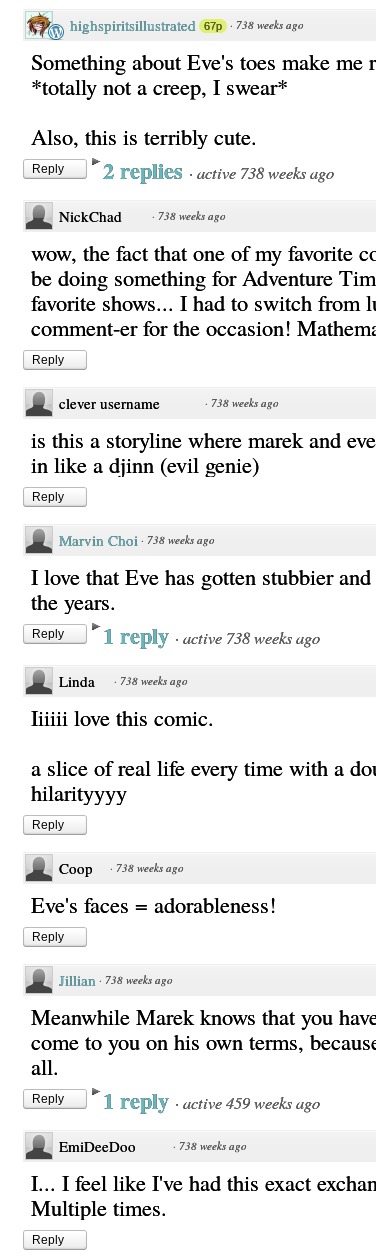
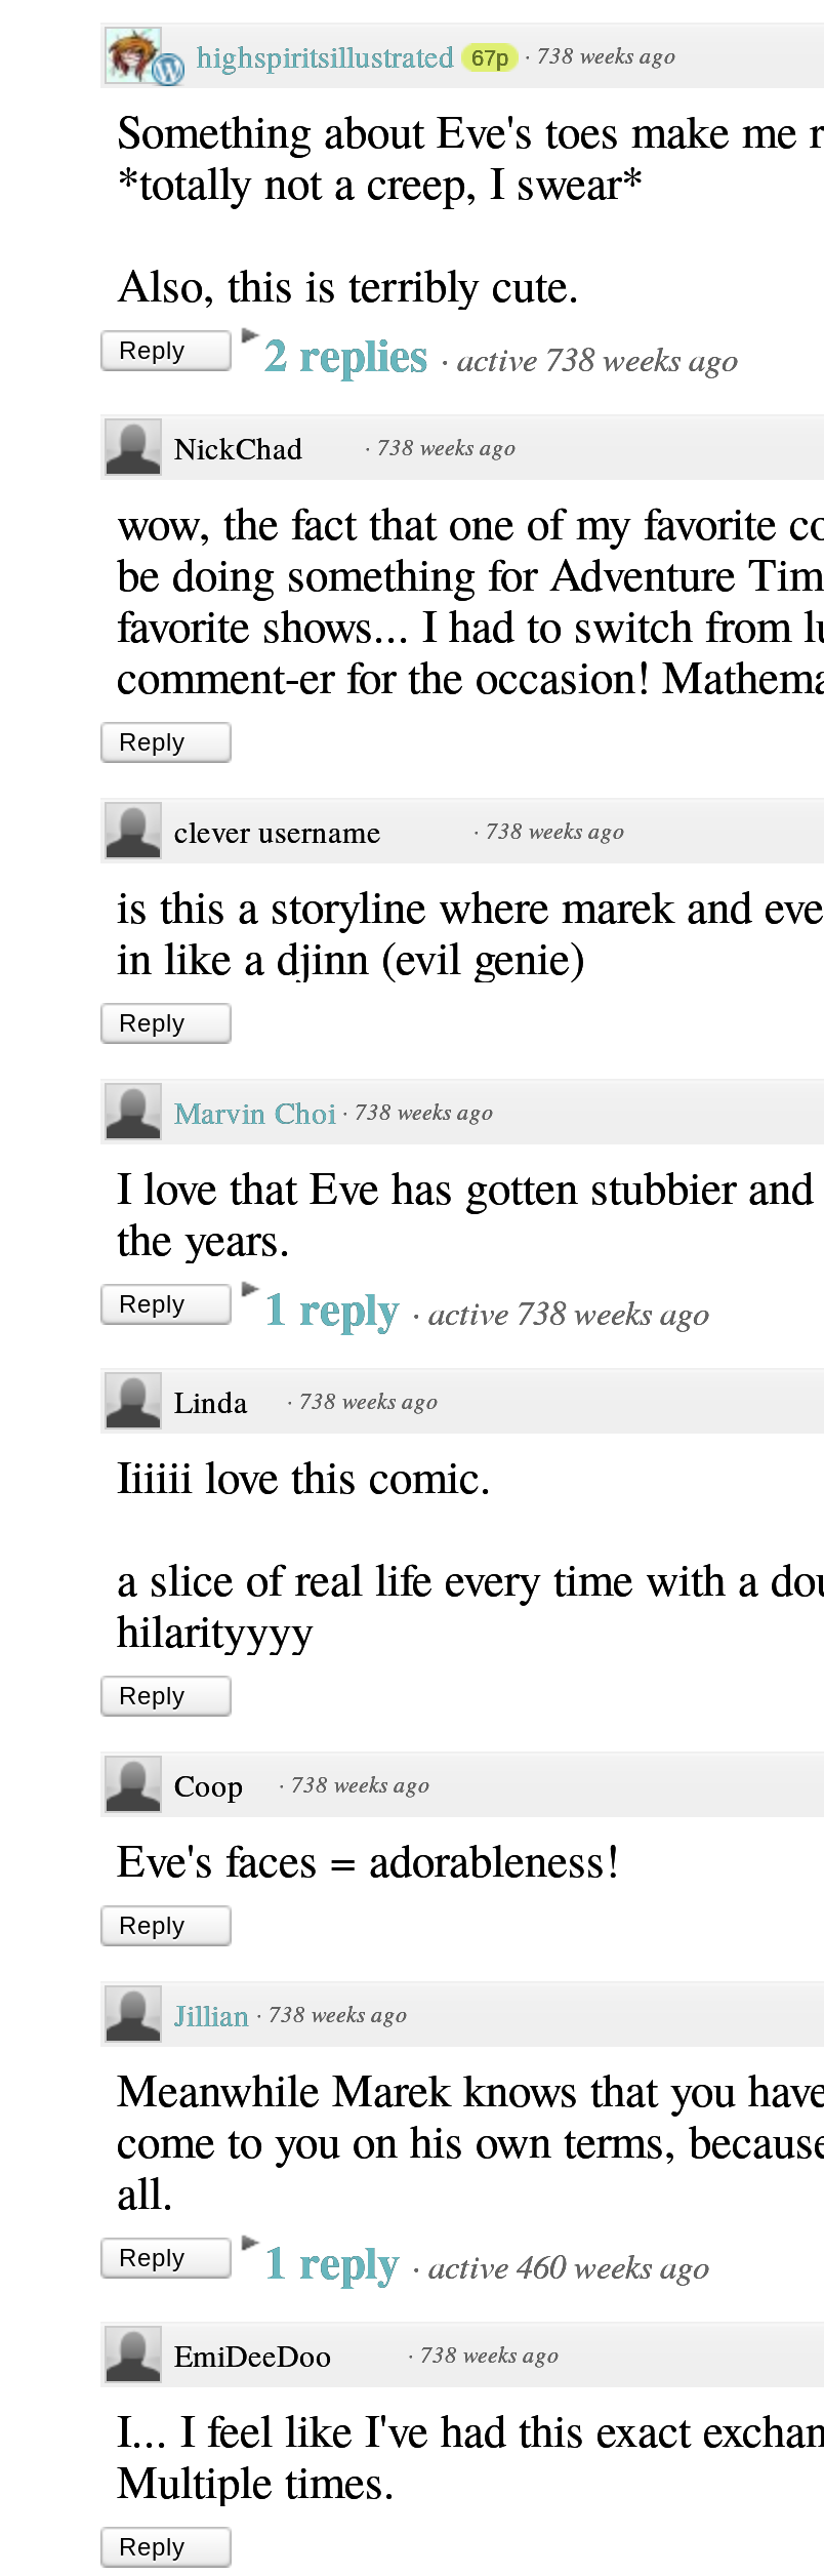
- 1 reply · active 459 weeks ago
+ 1 reply · active 460 weeks ago
